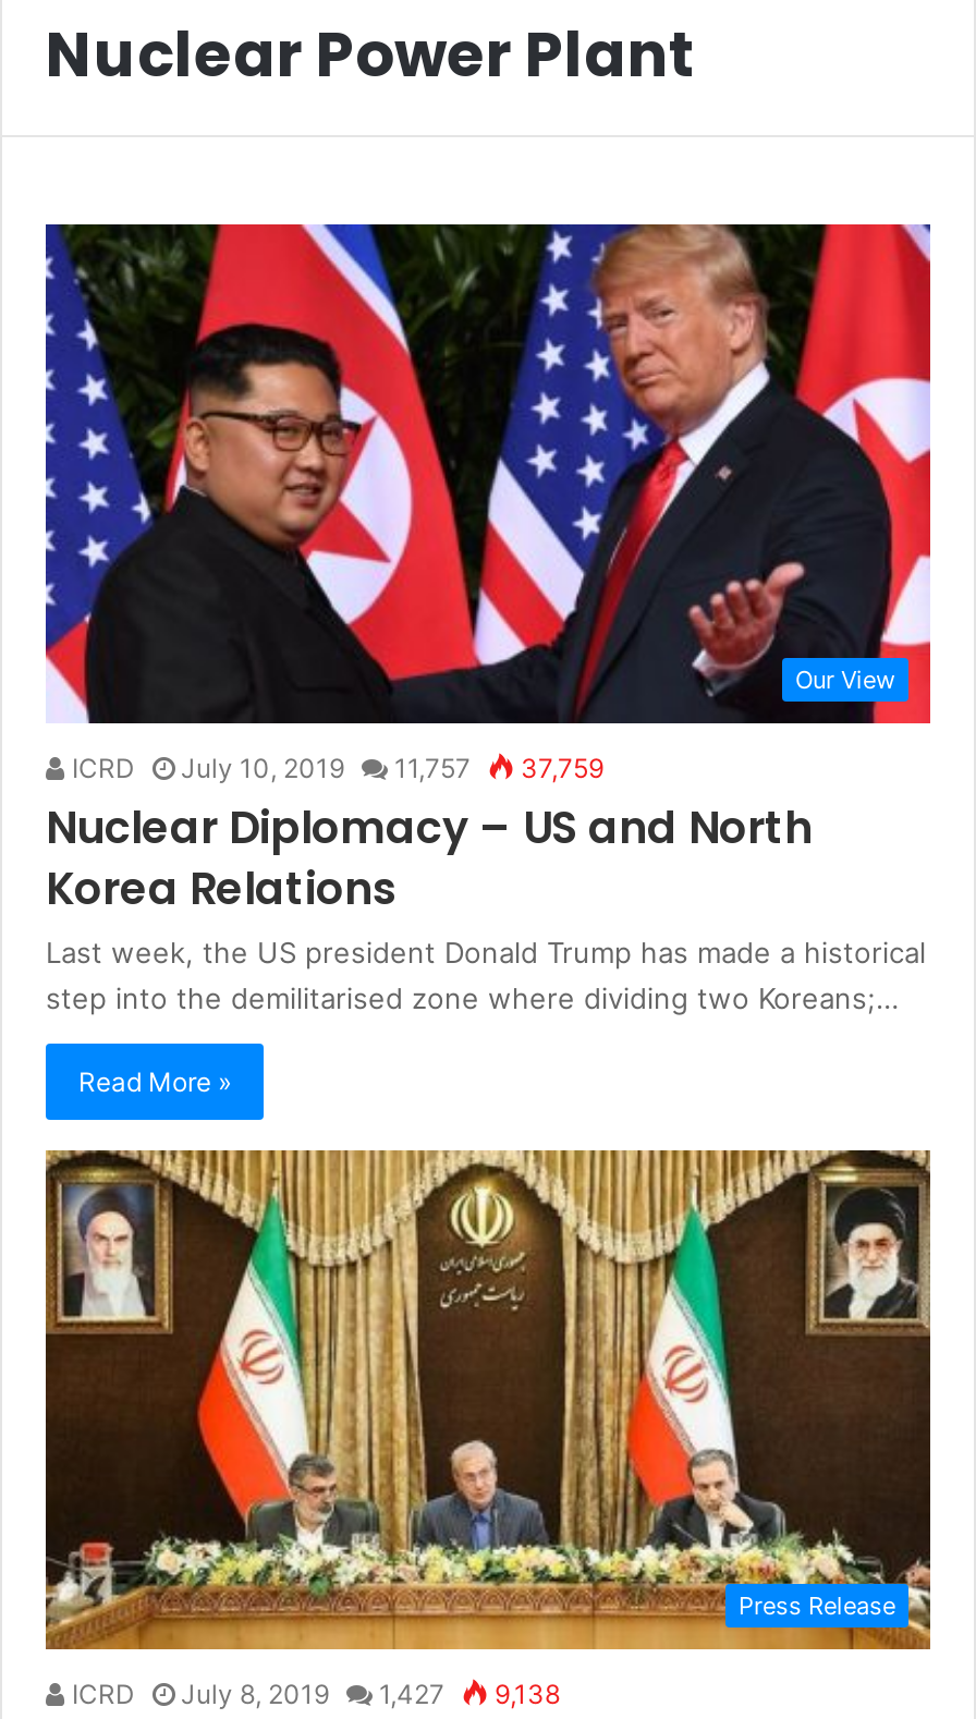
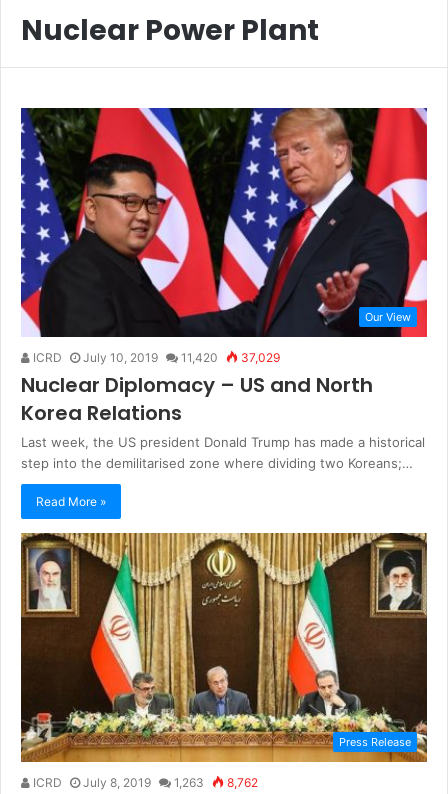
- 11,757
+ 11,420

- 37,759
+ 37,029

- 1,427
+ 1,263

- 9,138
+ 8,762
